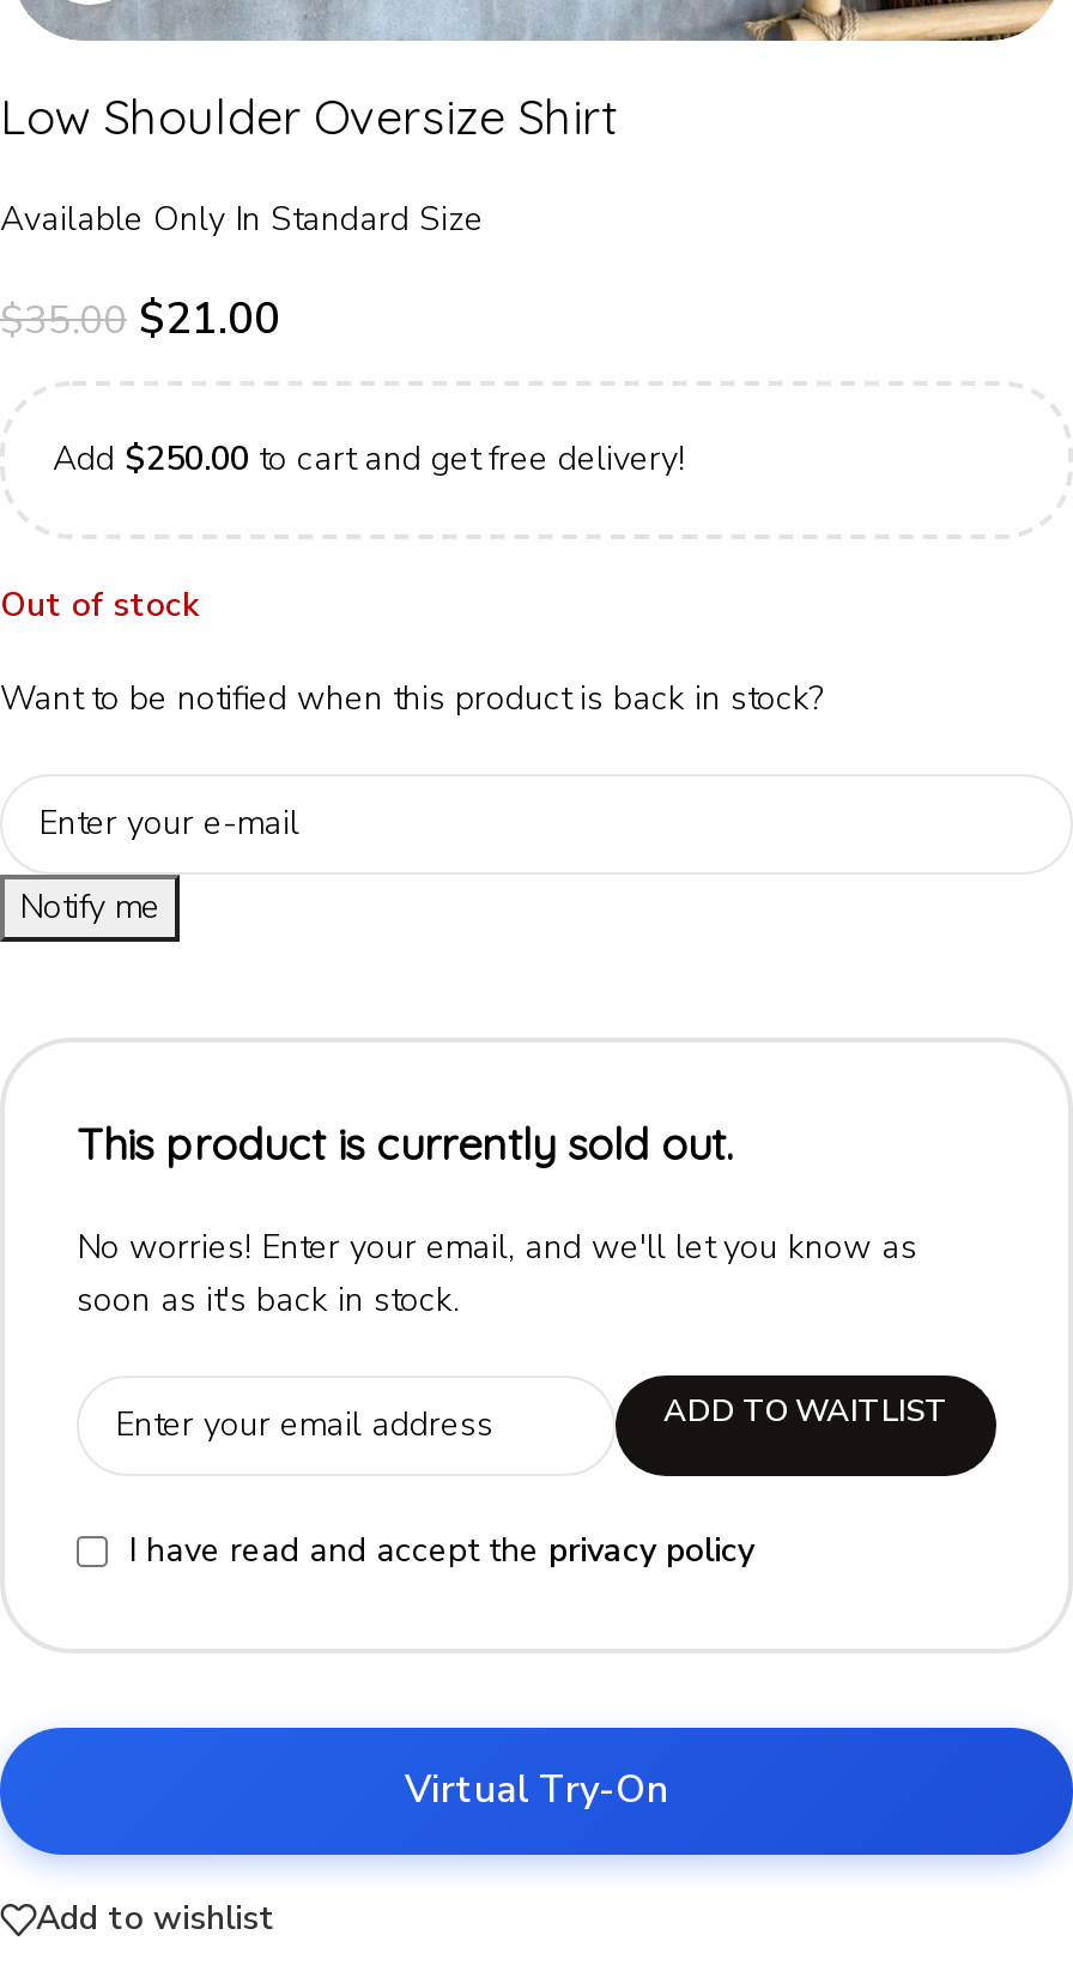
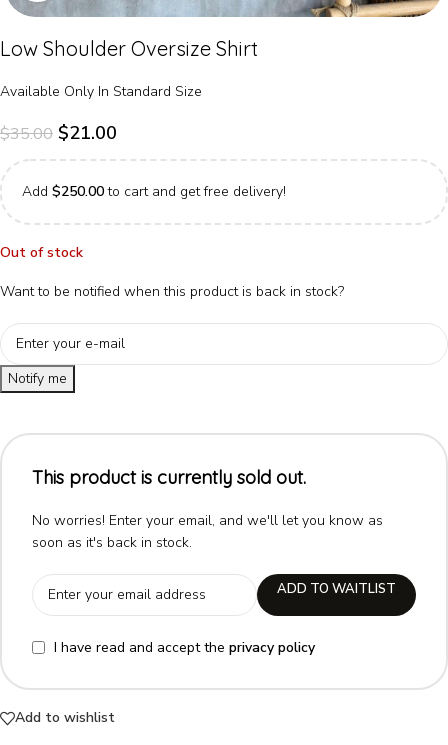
- Virtual Try-On
